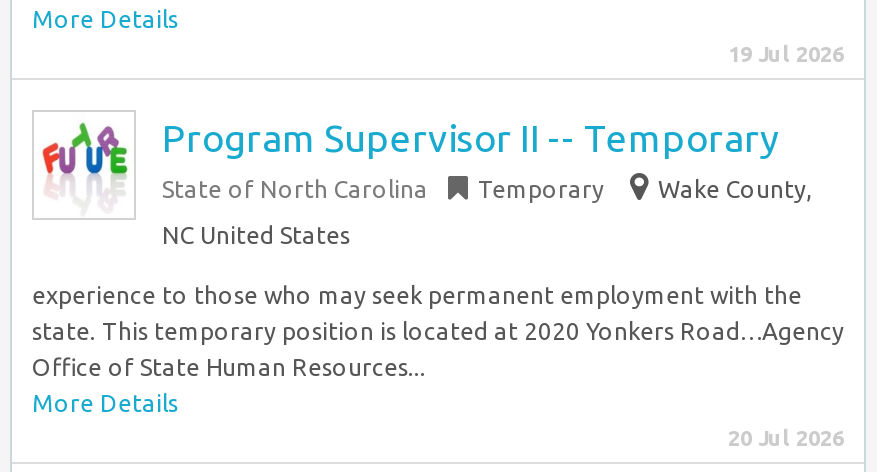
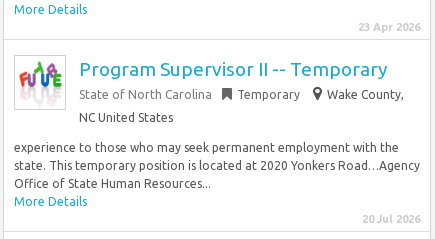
- 19 Jul 2026
+ 23 Apr 2026
